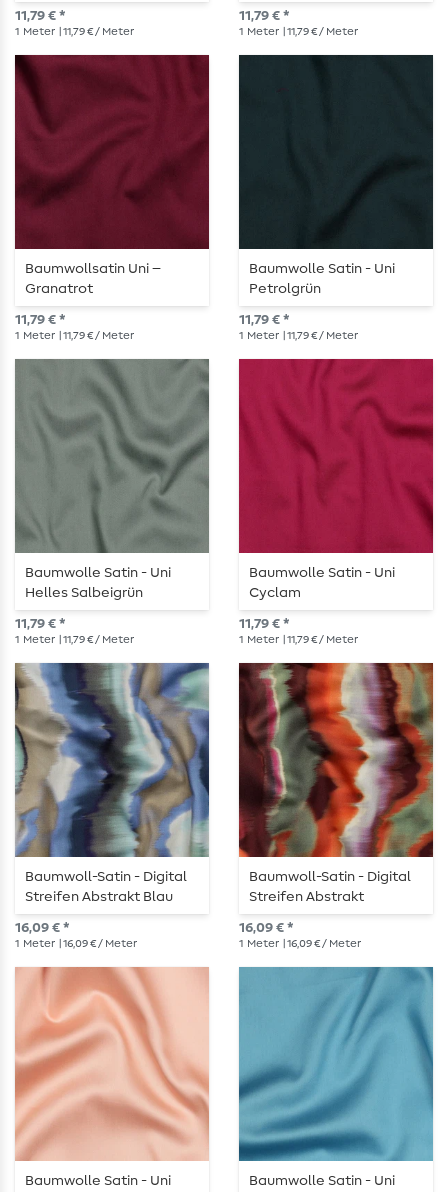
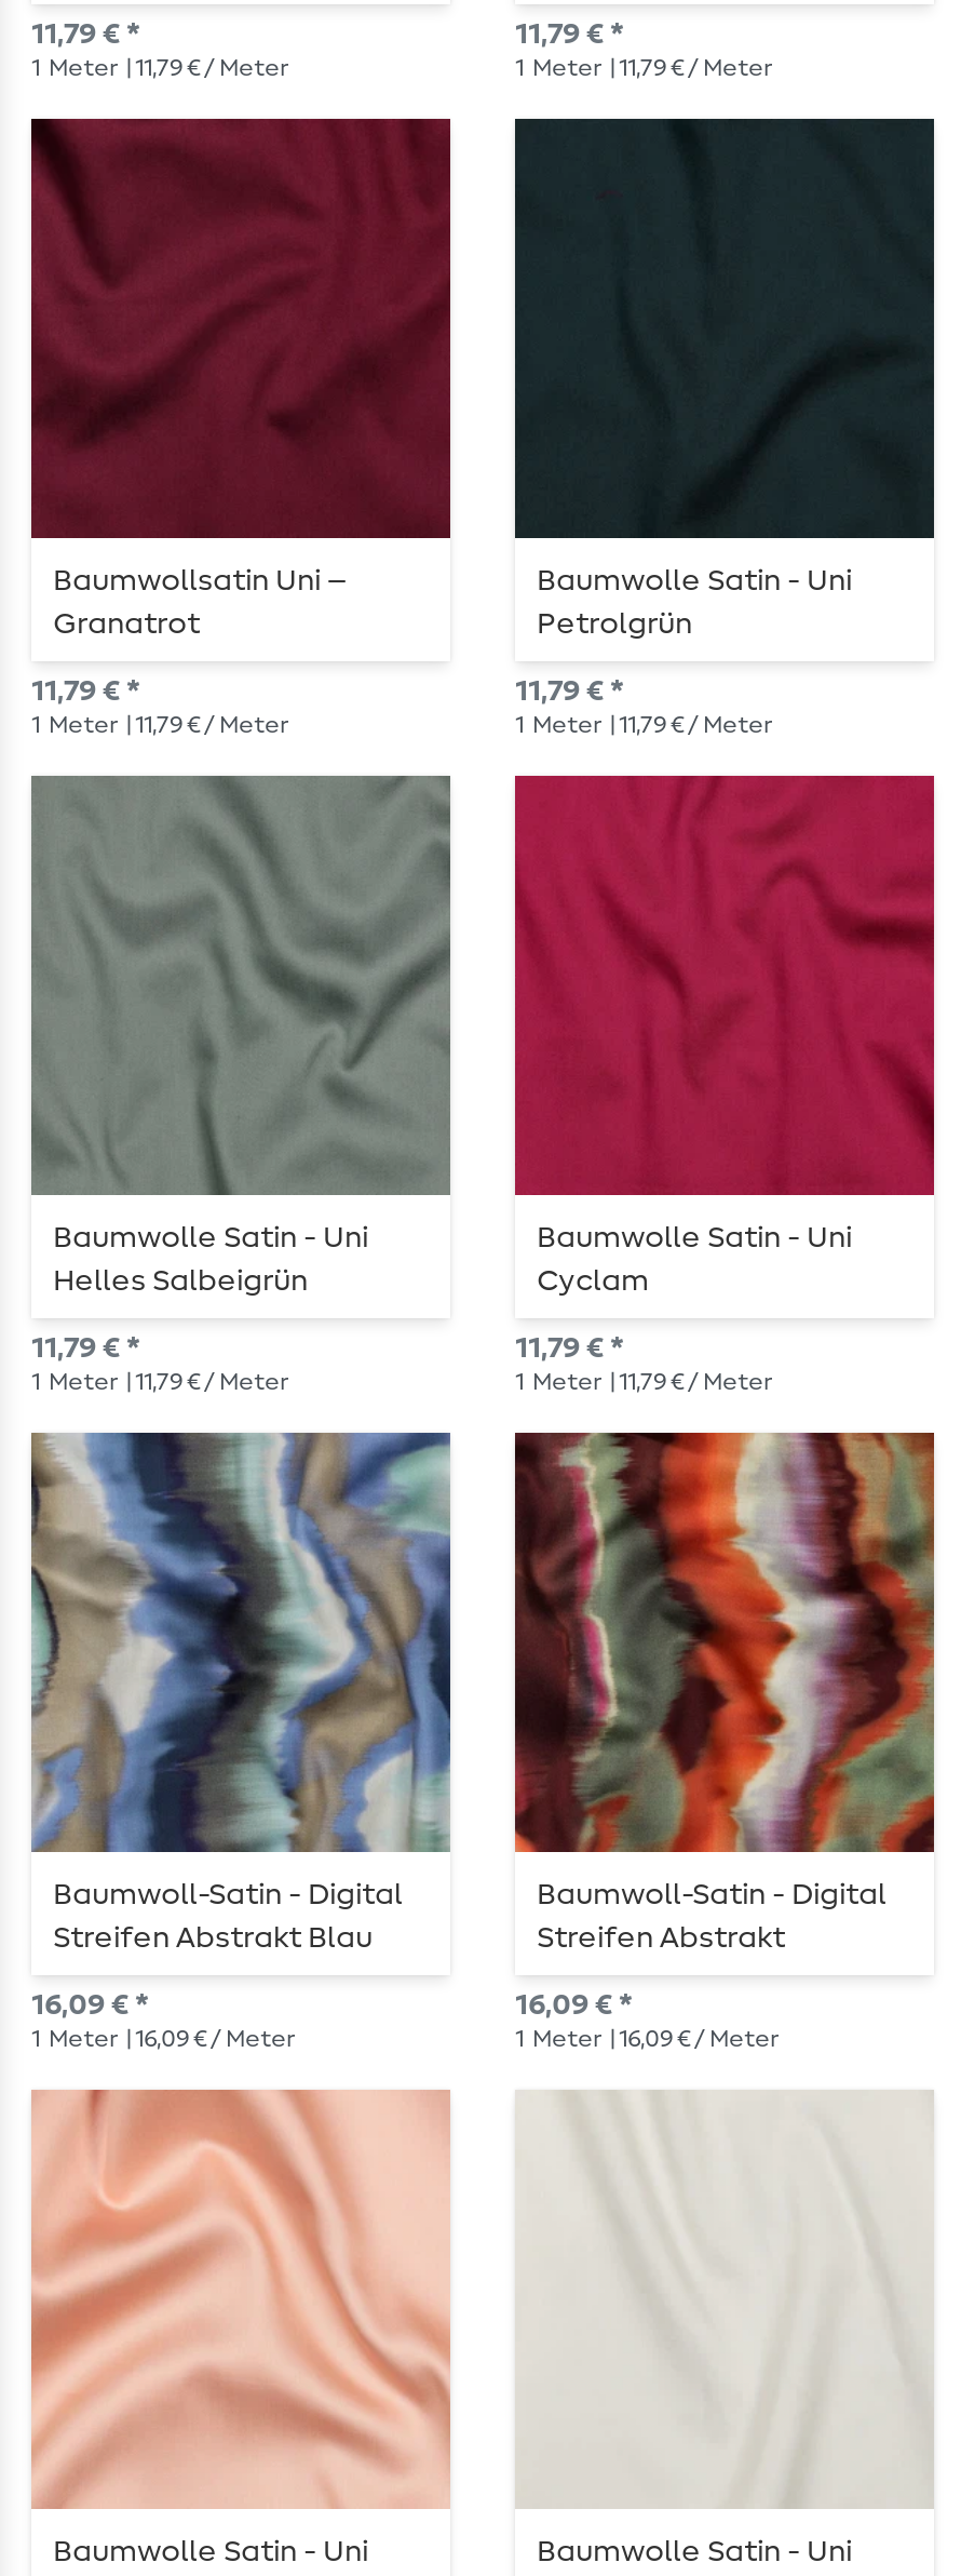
- [image]
